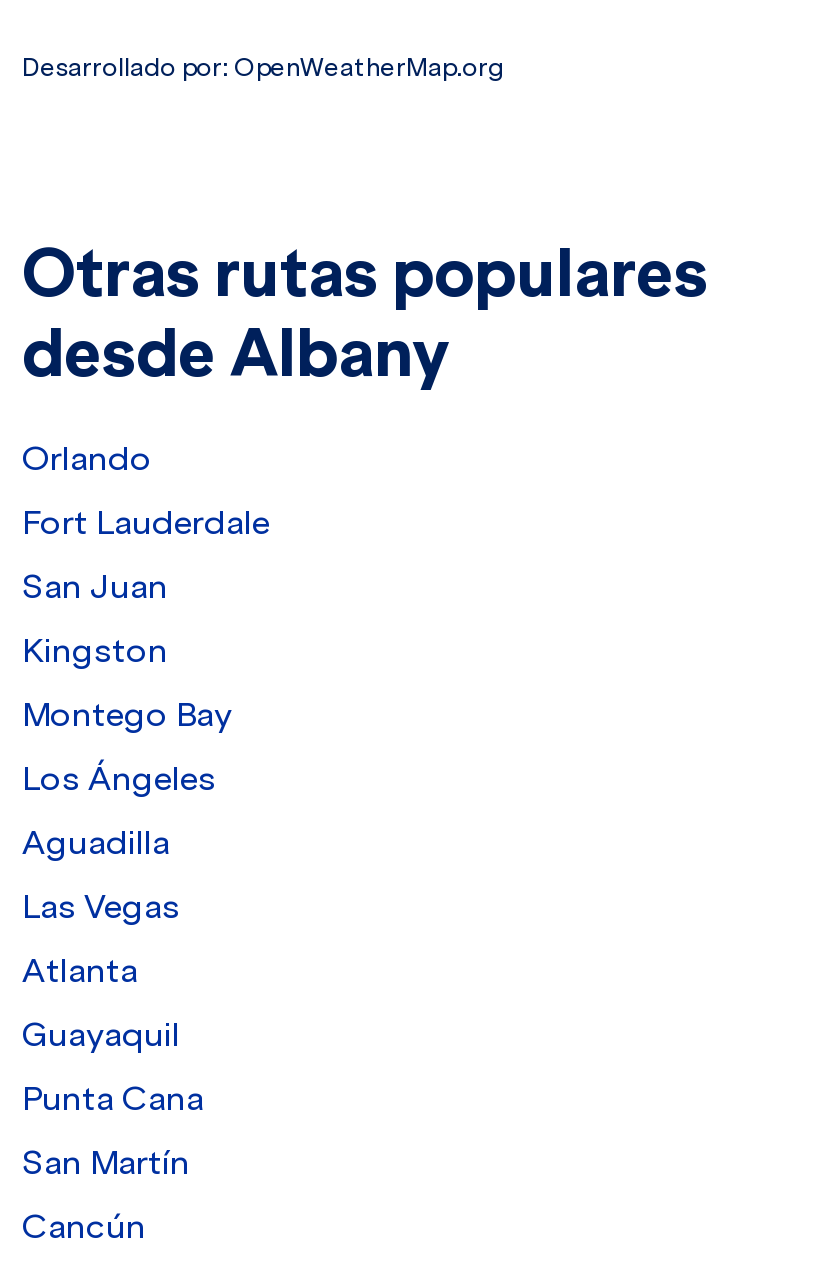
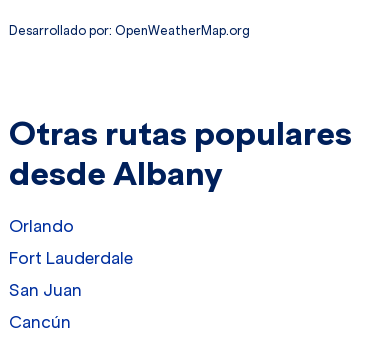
- Kingston
- Montego Bay
- Los Ángeles
- Aguadilla
- Las Vegas
- Atlanta
- Guayaquil
- Punta Cana
- San Martín
